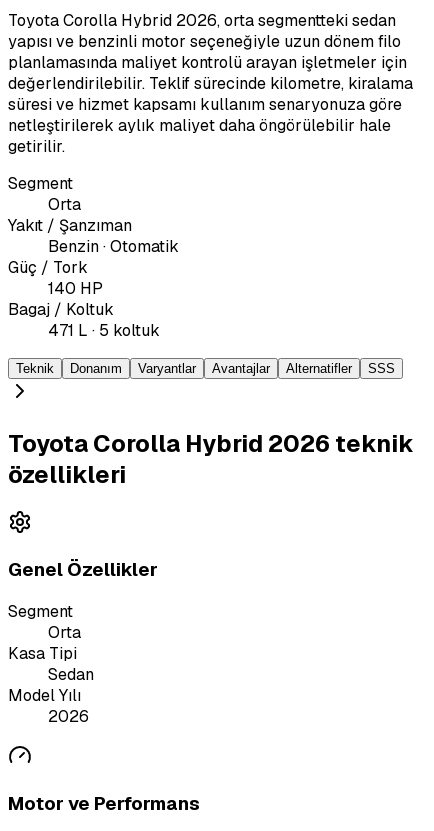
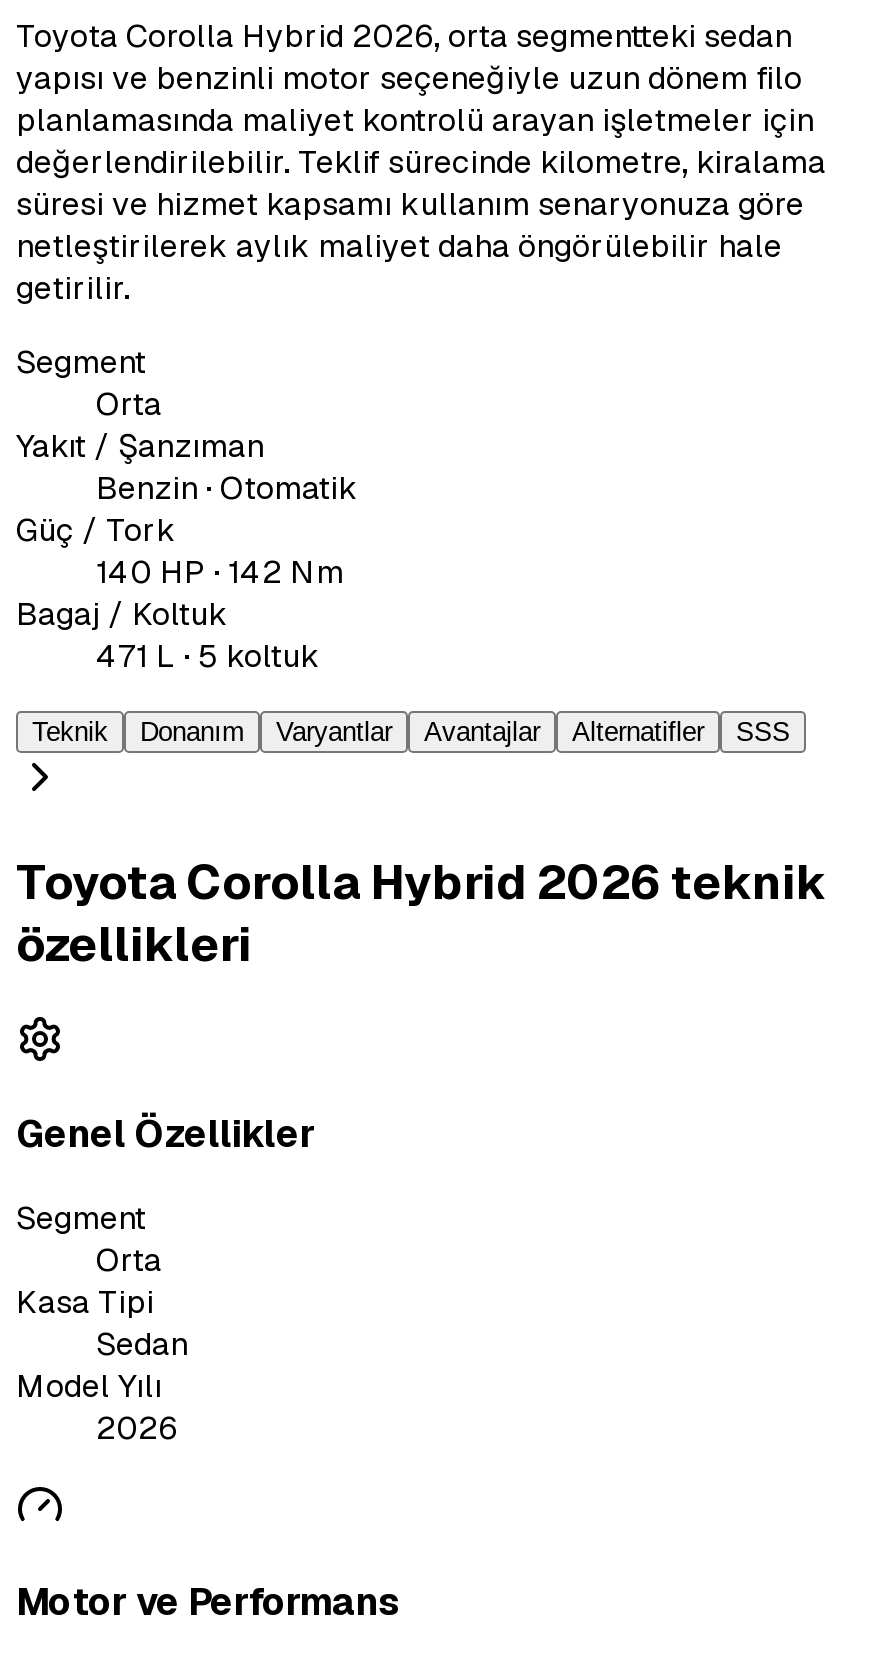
- 140 HP
+ 140 HP · 142 Nm
